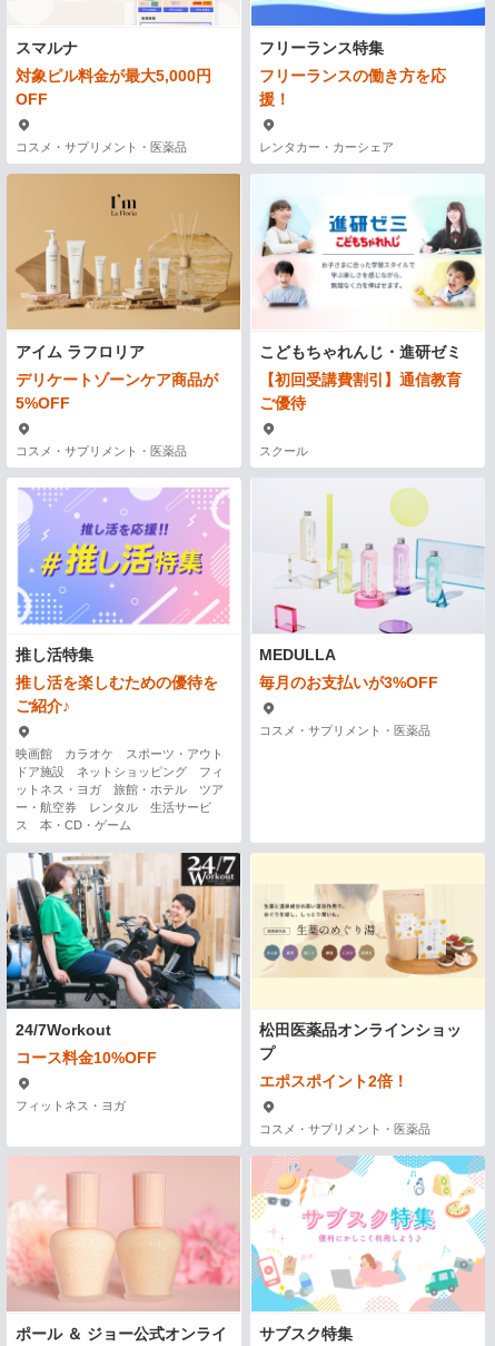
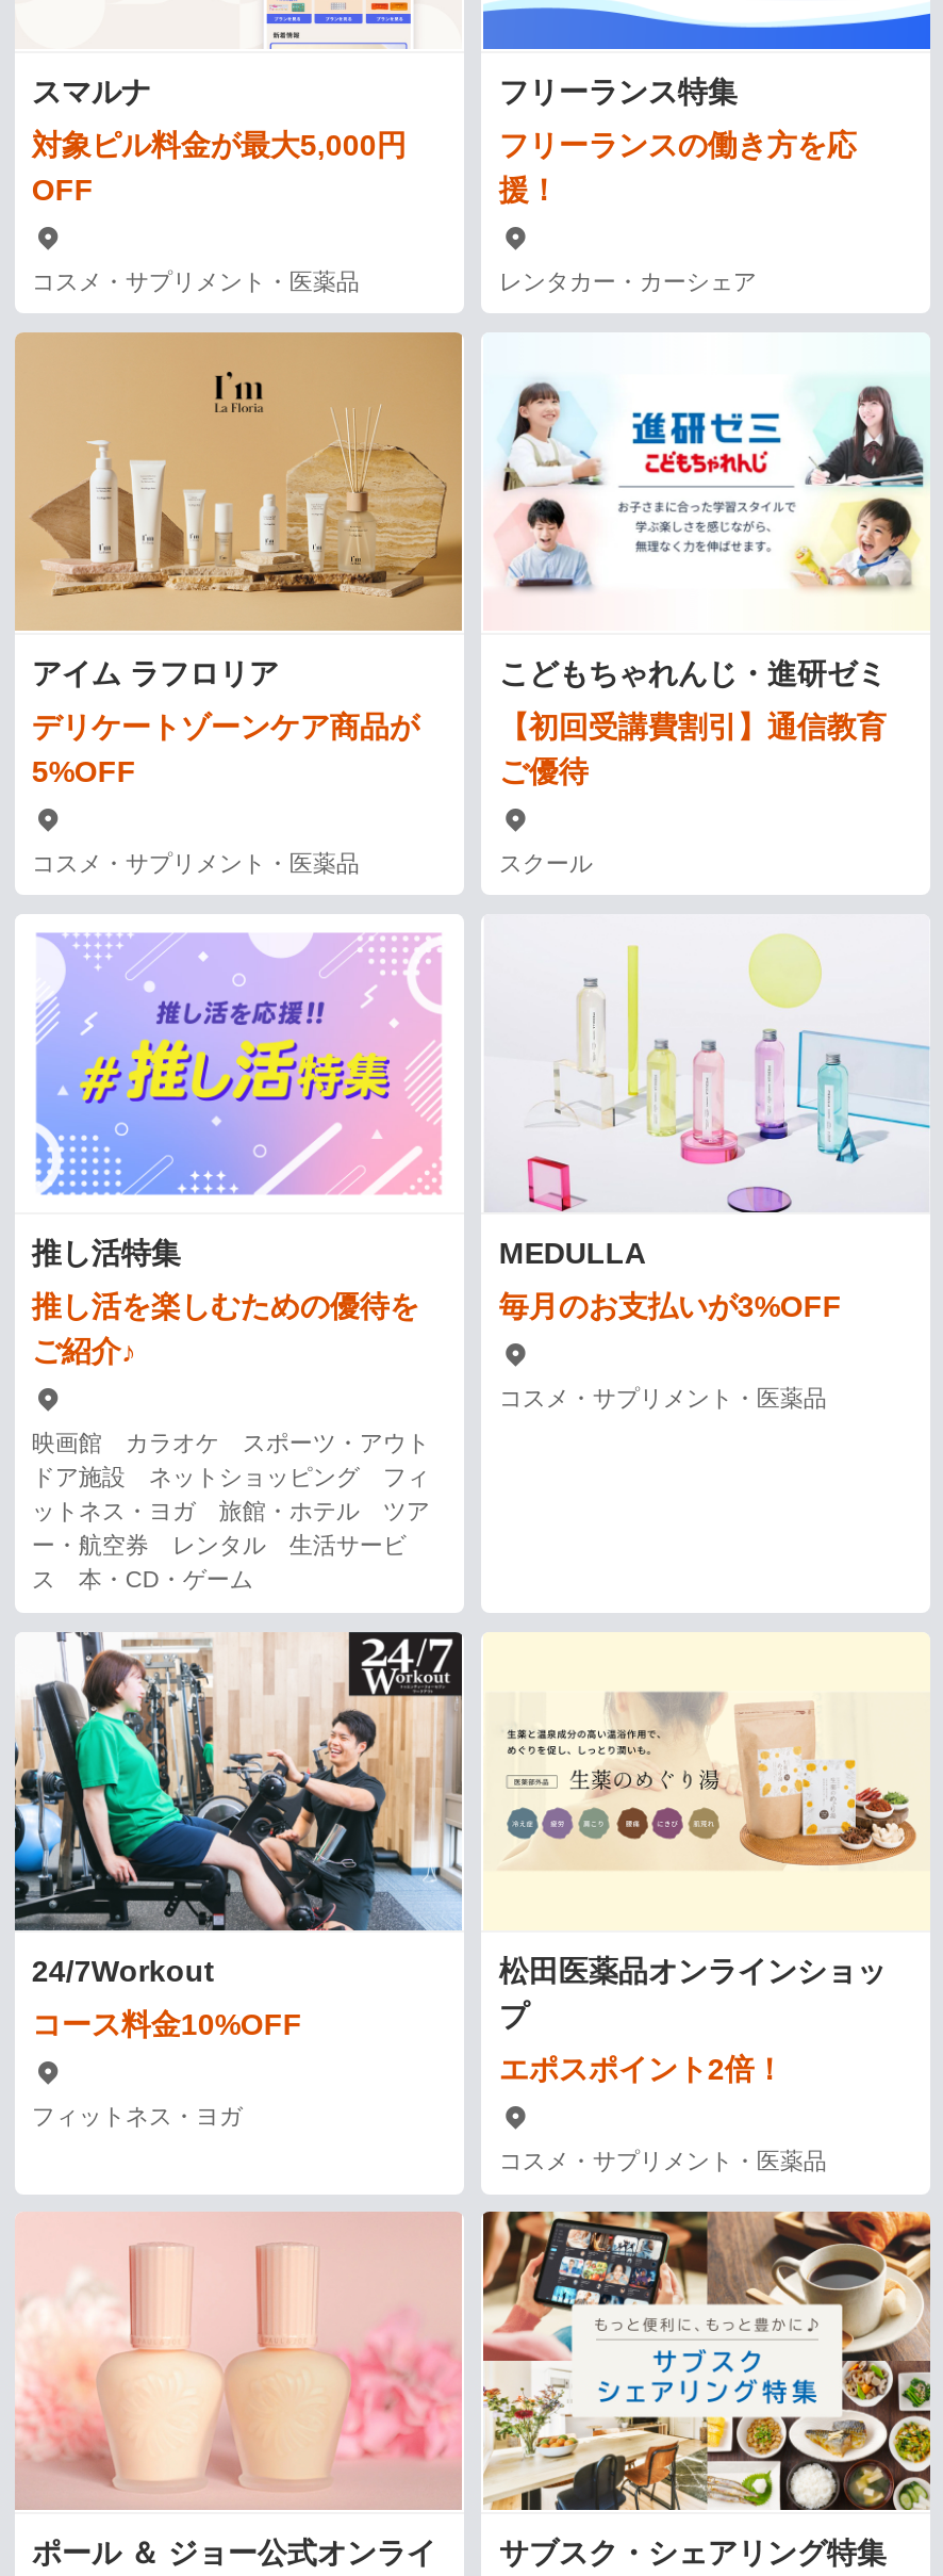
- [image]
- サブスク特集
+ [image]
+ サブスク・シェアリング特集
